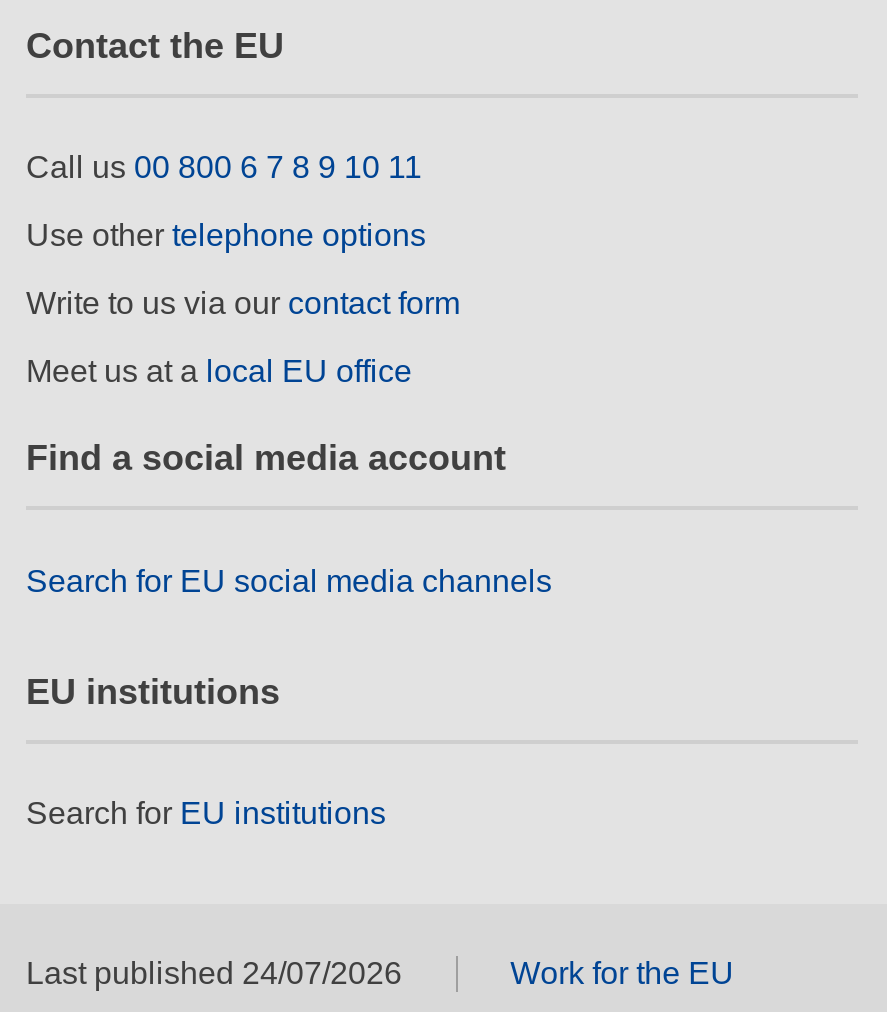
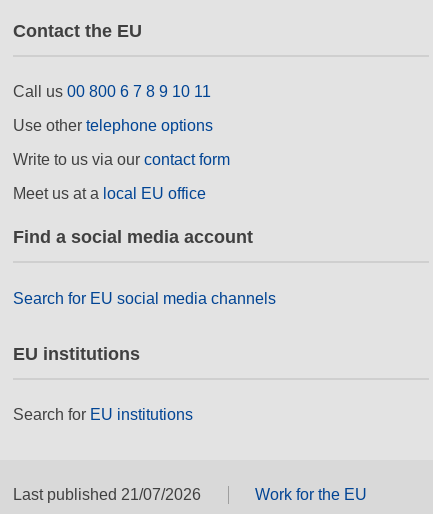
- Last published 24/07/2026
+ Last published 21/07/2026
